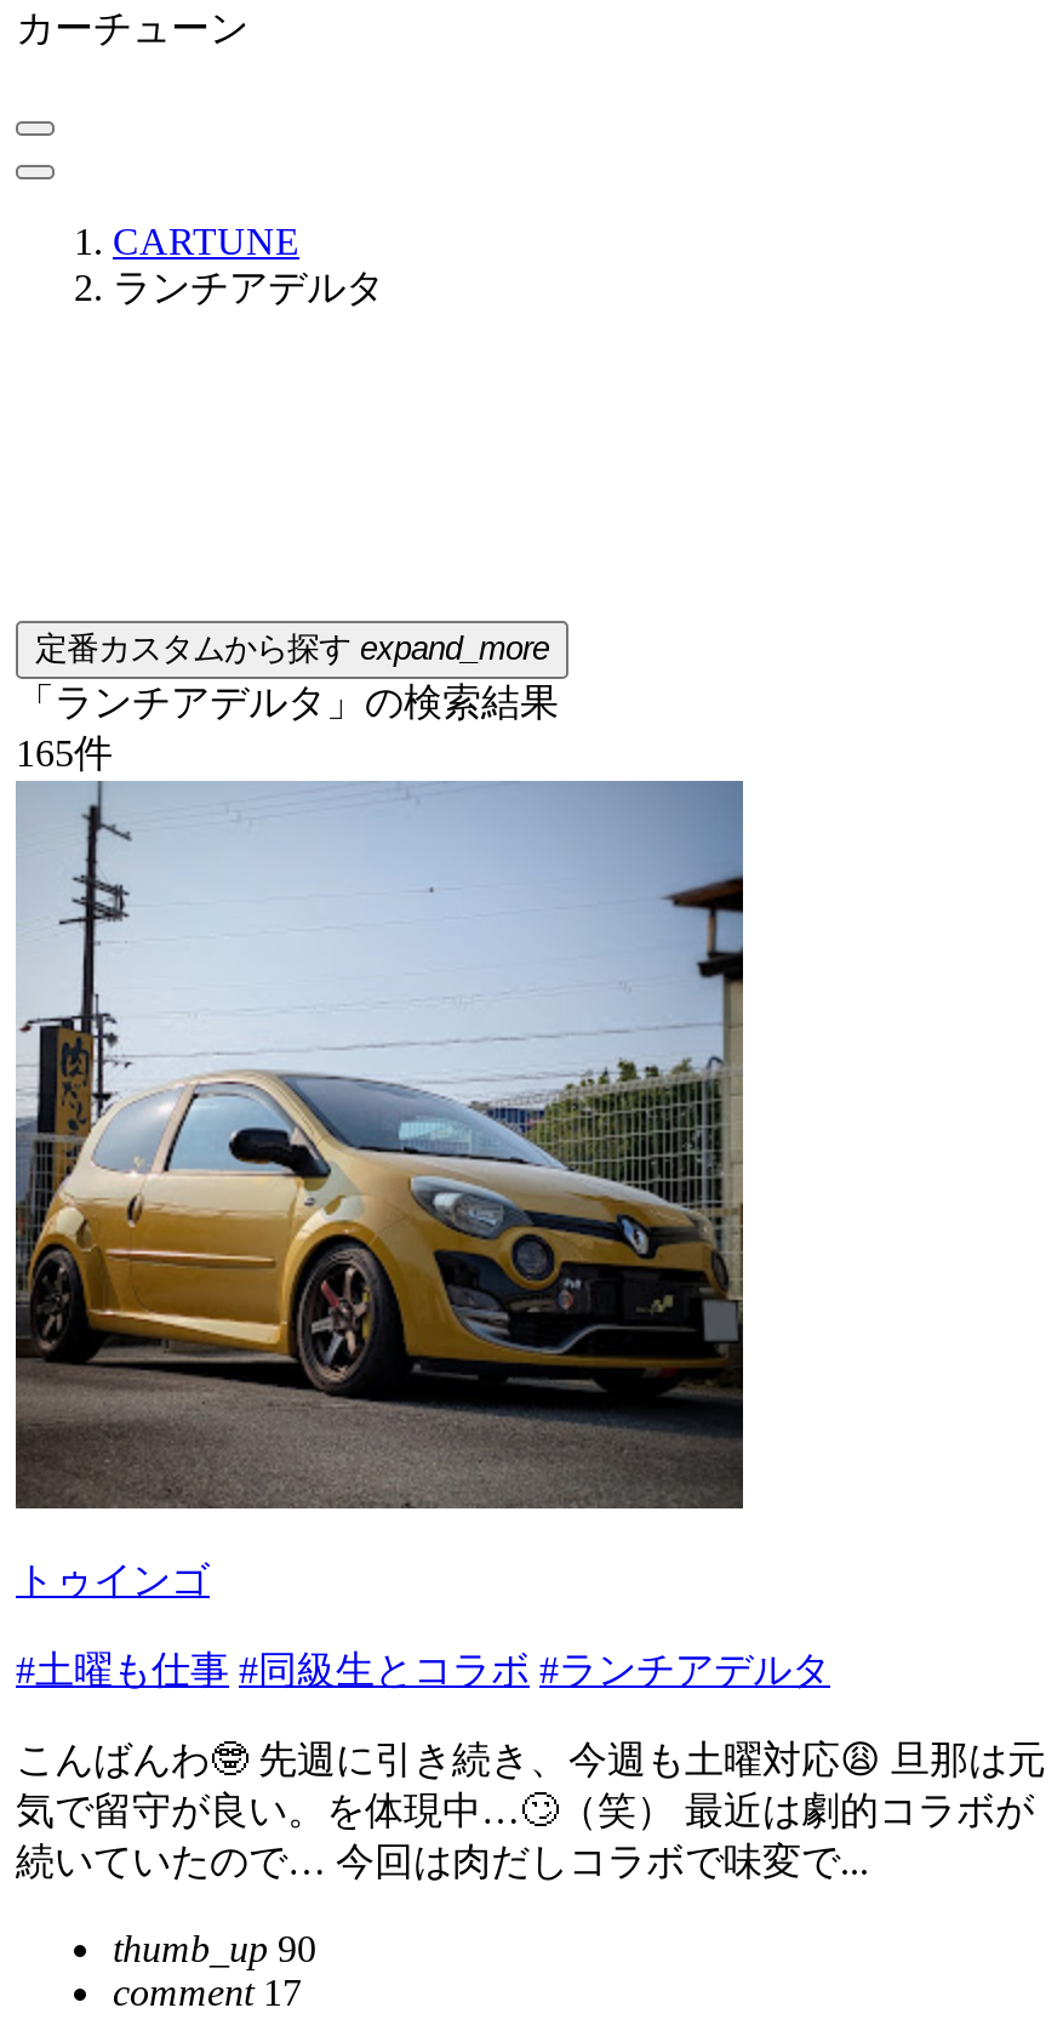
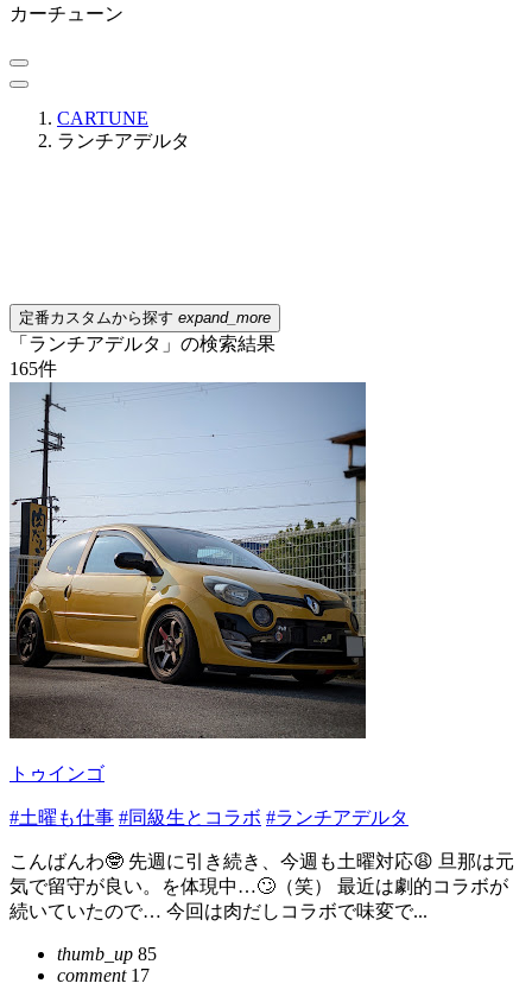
- thumb_up 90
+ thumb_up 85
